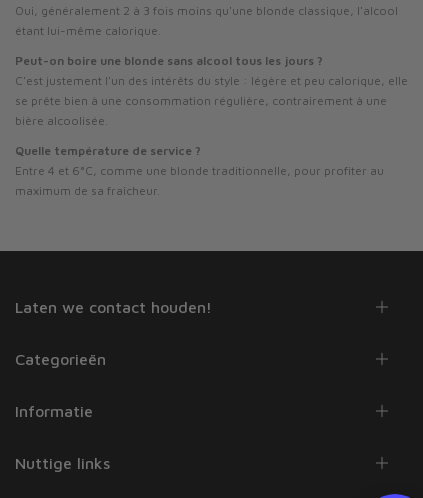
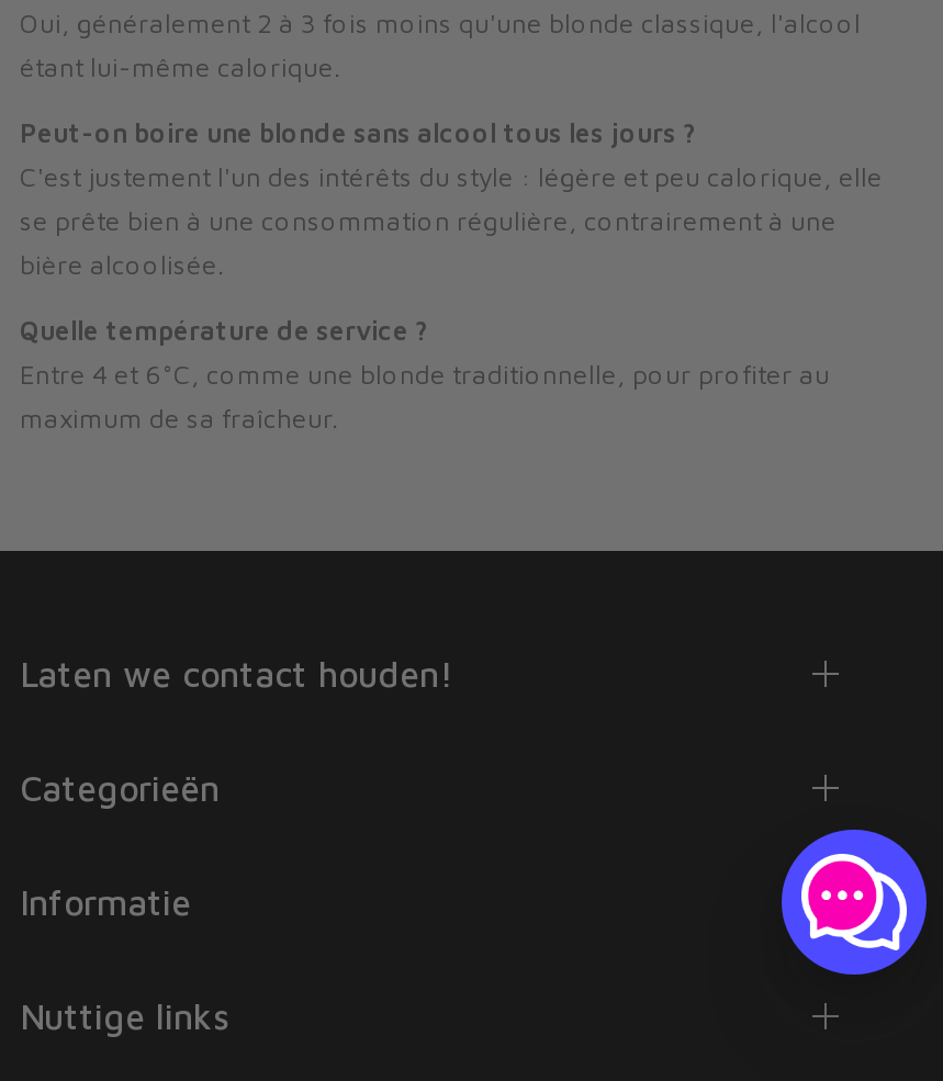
+ [image]
